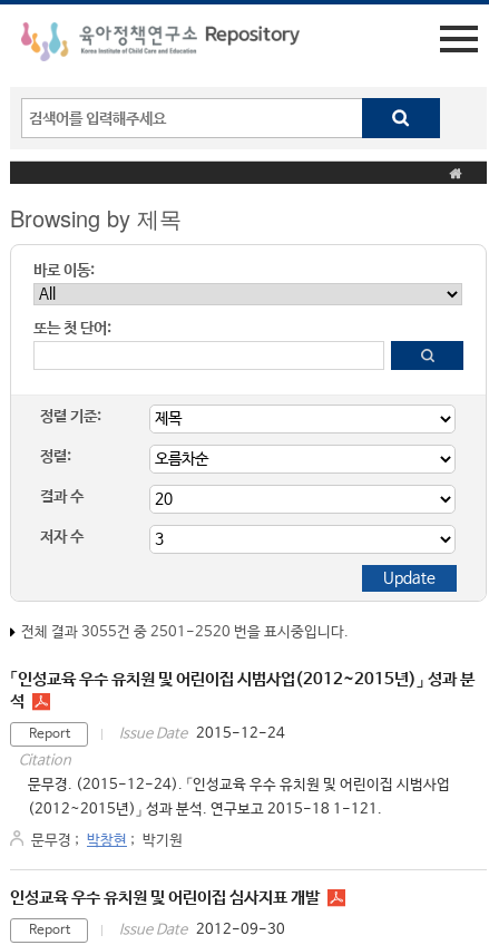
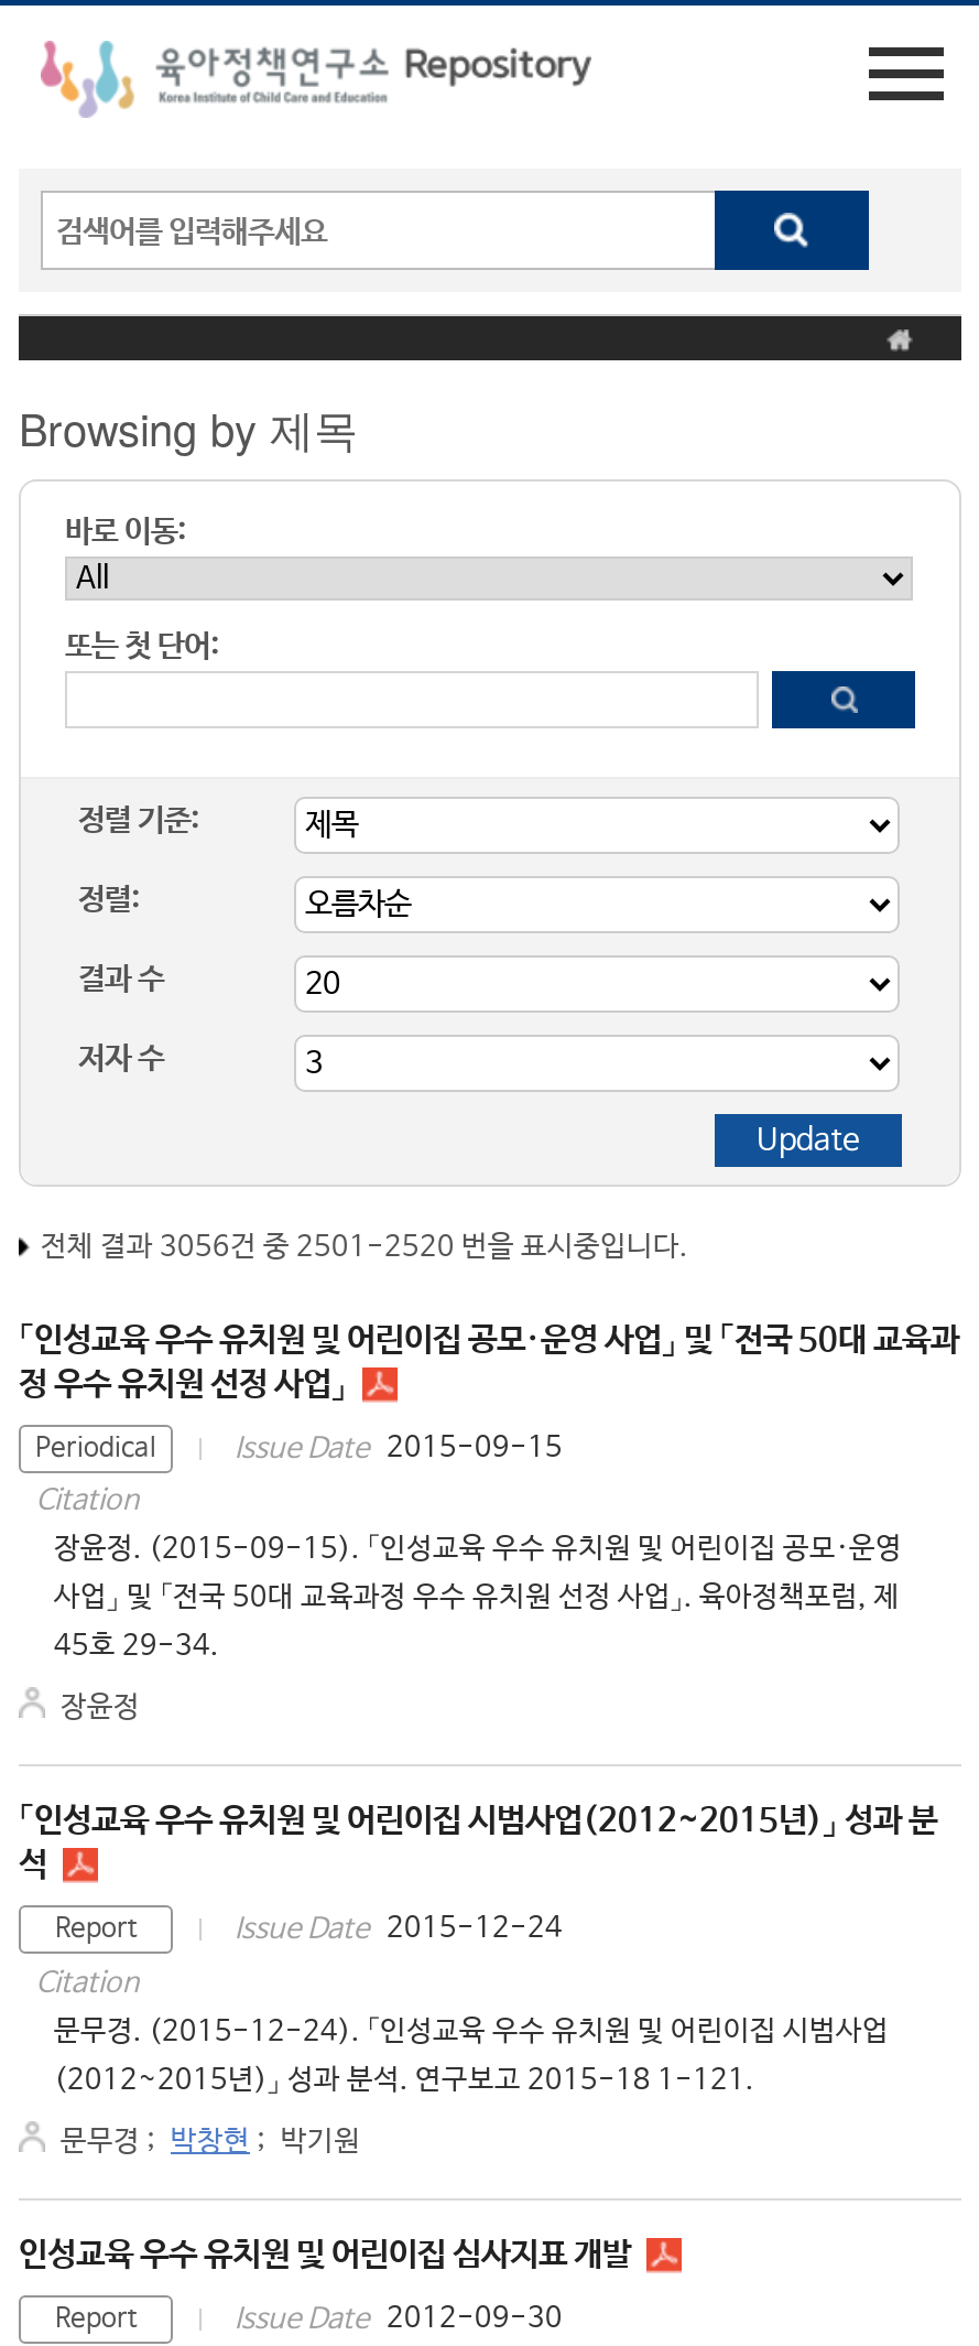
- 전체 결과 3055건 중 2501-2520 번을 표시중입니다.
+ 전체 결과 3056건 중 2501-2520 번을 표시중입니다.
+ 「인성교육 우수 유치원 및 어린이집 공모·운영 사업」 및 「전국 50대 교육과
+ 정 우수 유치원 선정 사업」
+ Periodical
+ Issue Date 2015-09-15
+ Citation
+ 장윤정. (2015-09-15). 「인성교육 우수 유치원 및 어린이집 공모·운영
+ 사업」 및 「전국 50대 교육과정 우수 유치원 선정 사업」. 육아정책포럼, 제
+ 45호 29-34.
+ 장윤정
